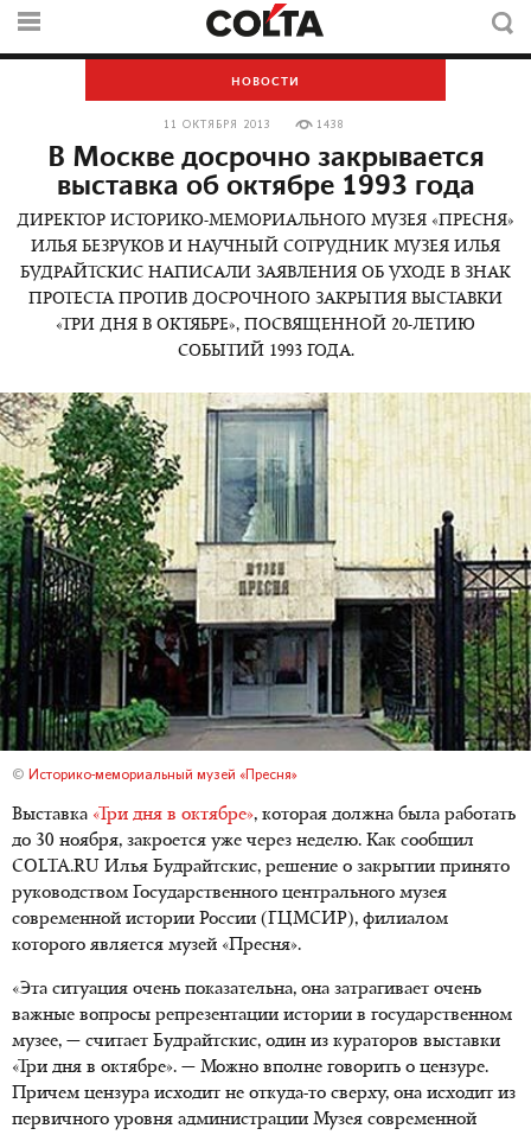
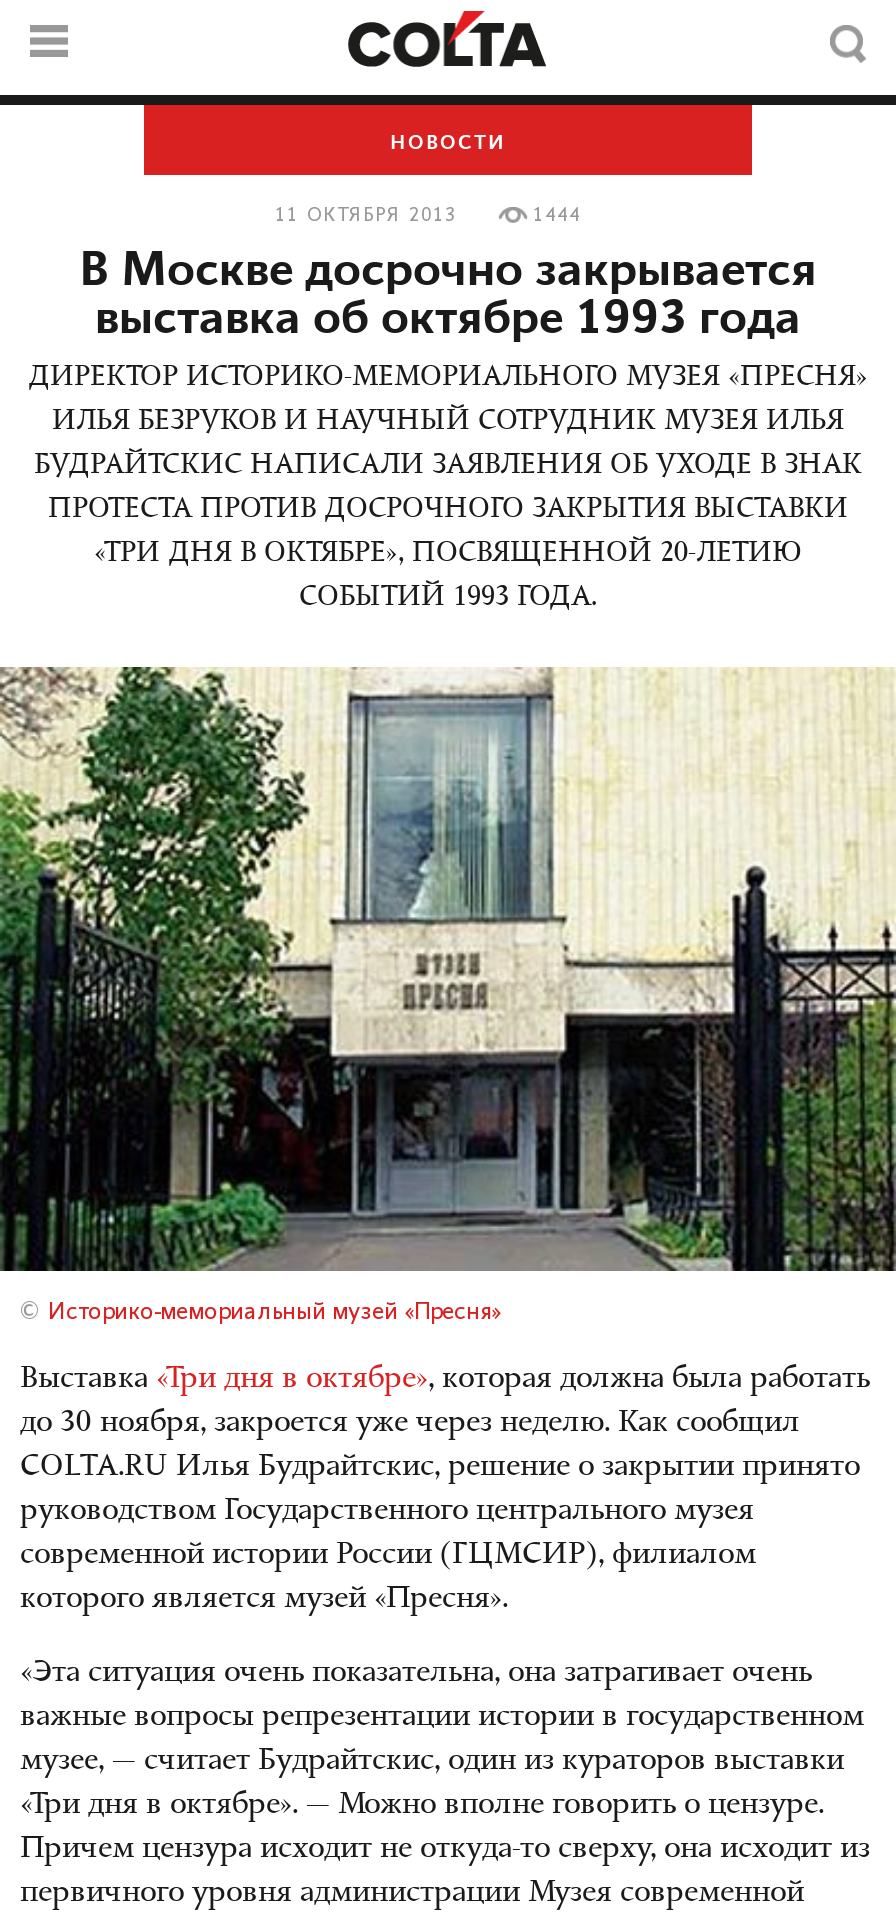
- 1438
+ 1444
